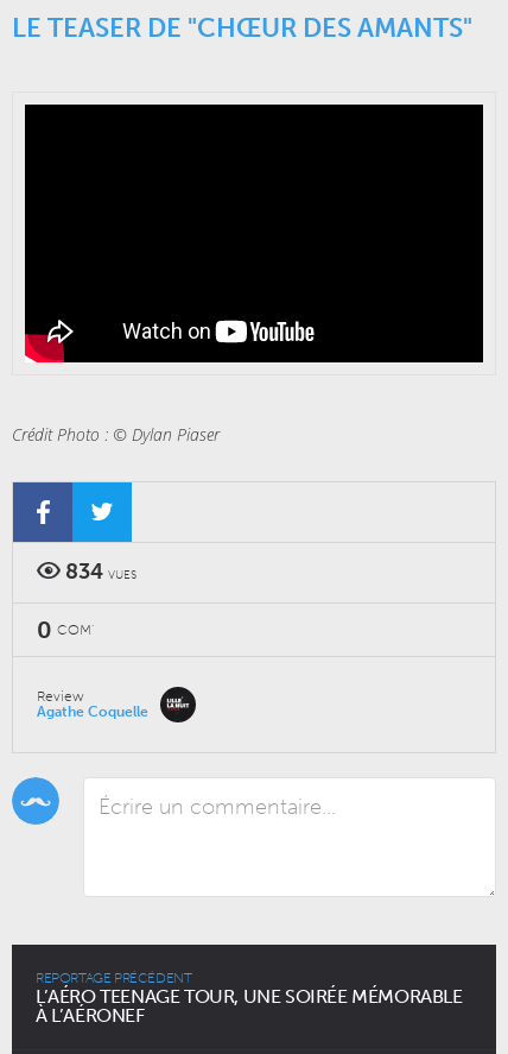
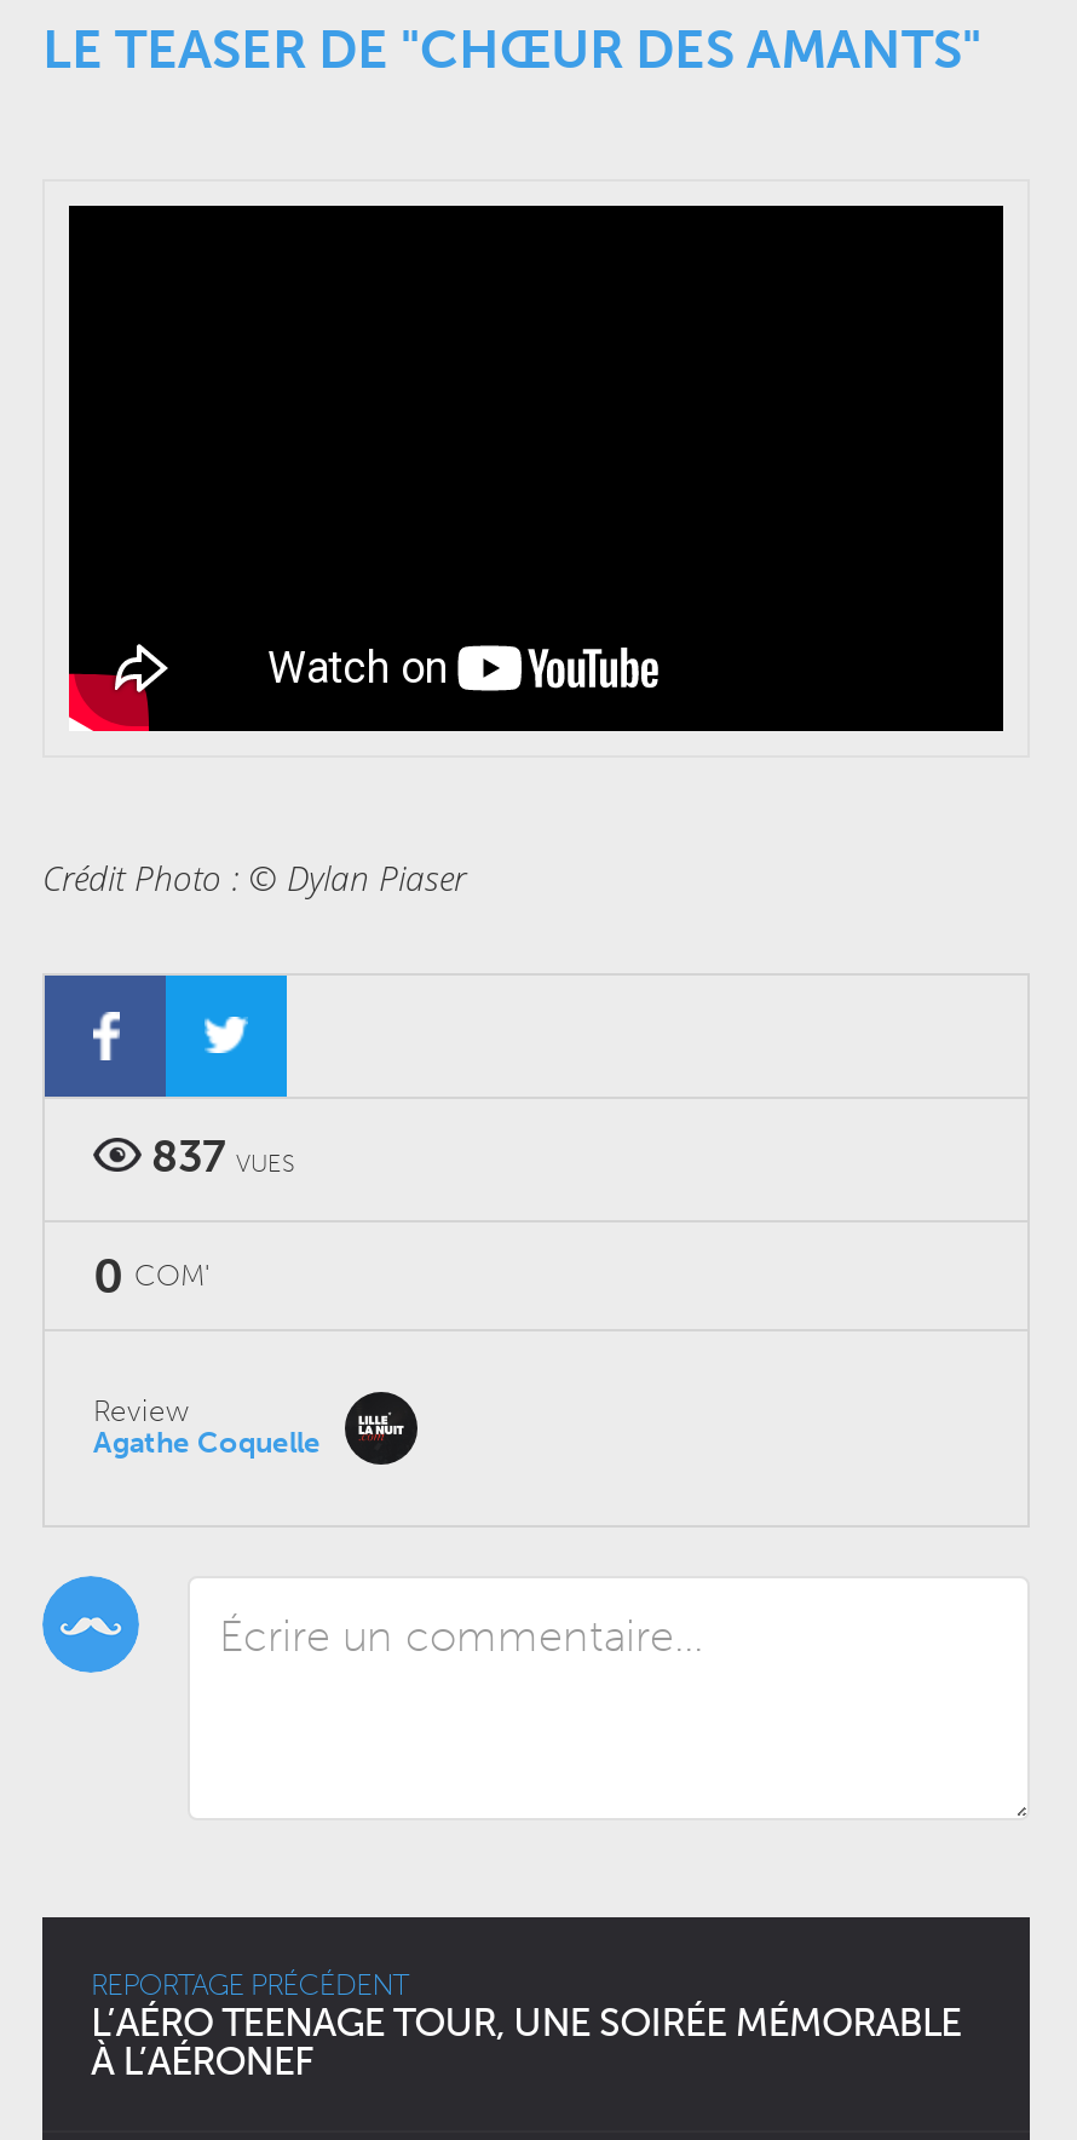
- 834 VUES
+ 837 VUES
